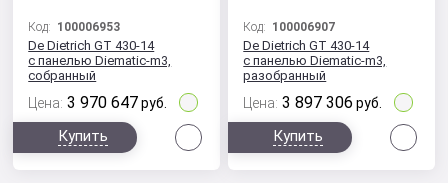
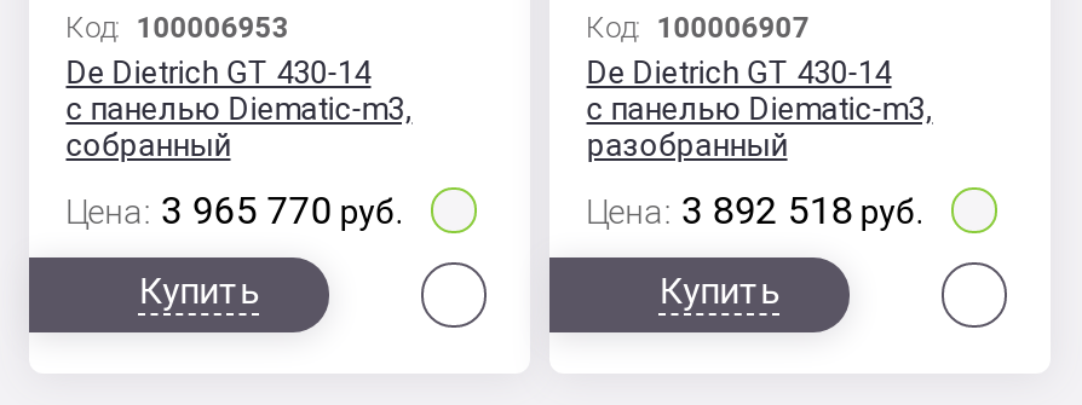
- Цена: 3 970 647 руб.
+ Цена: 3 965 770 руб.

- Цена: 3 897 306 руб.
+ Цена: 3 892 518 руб.
